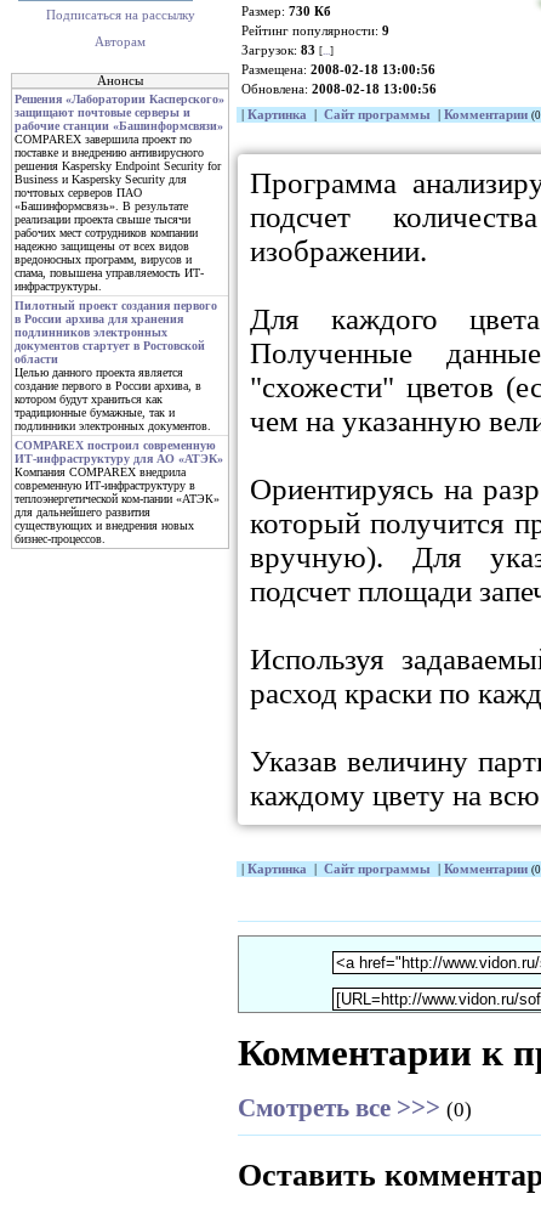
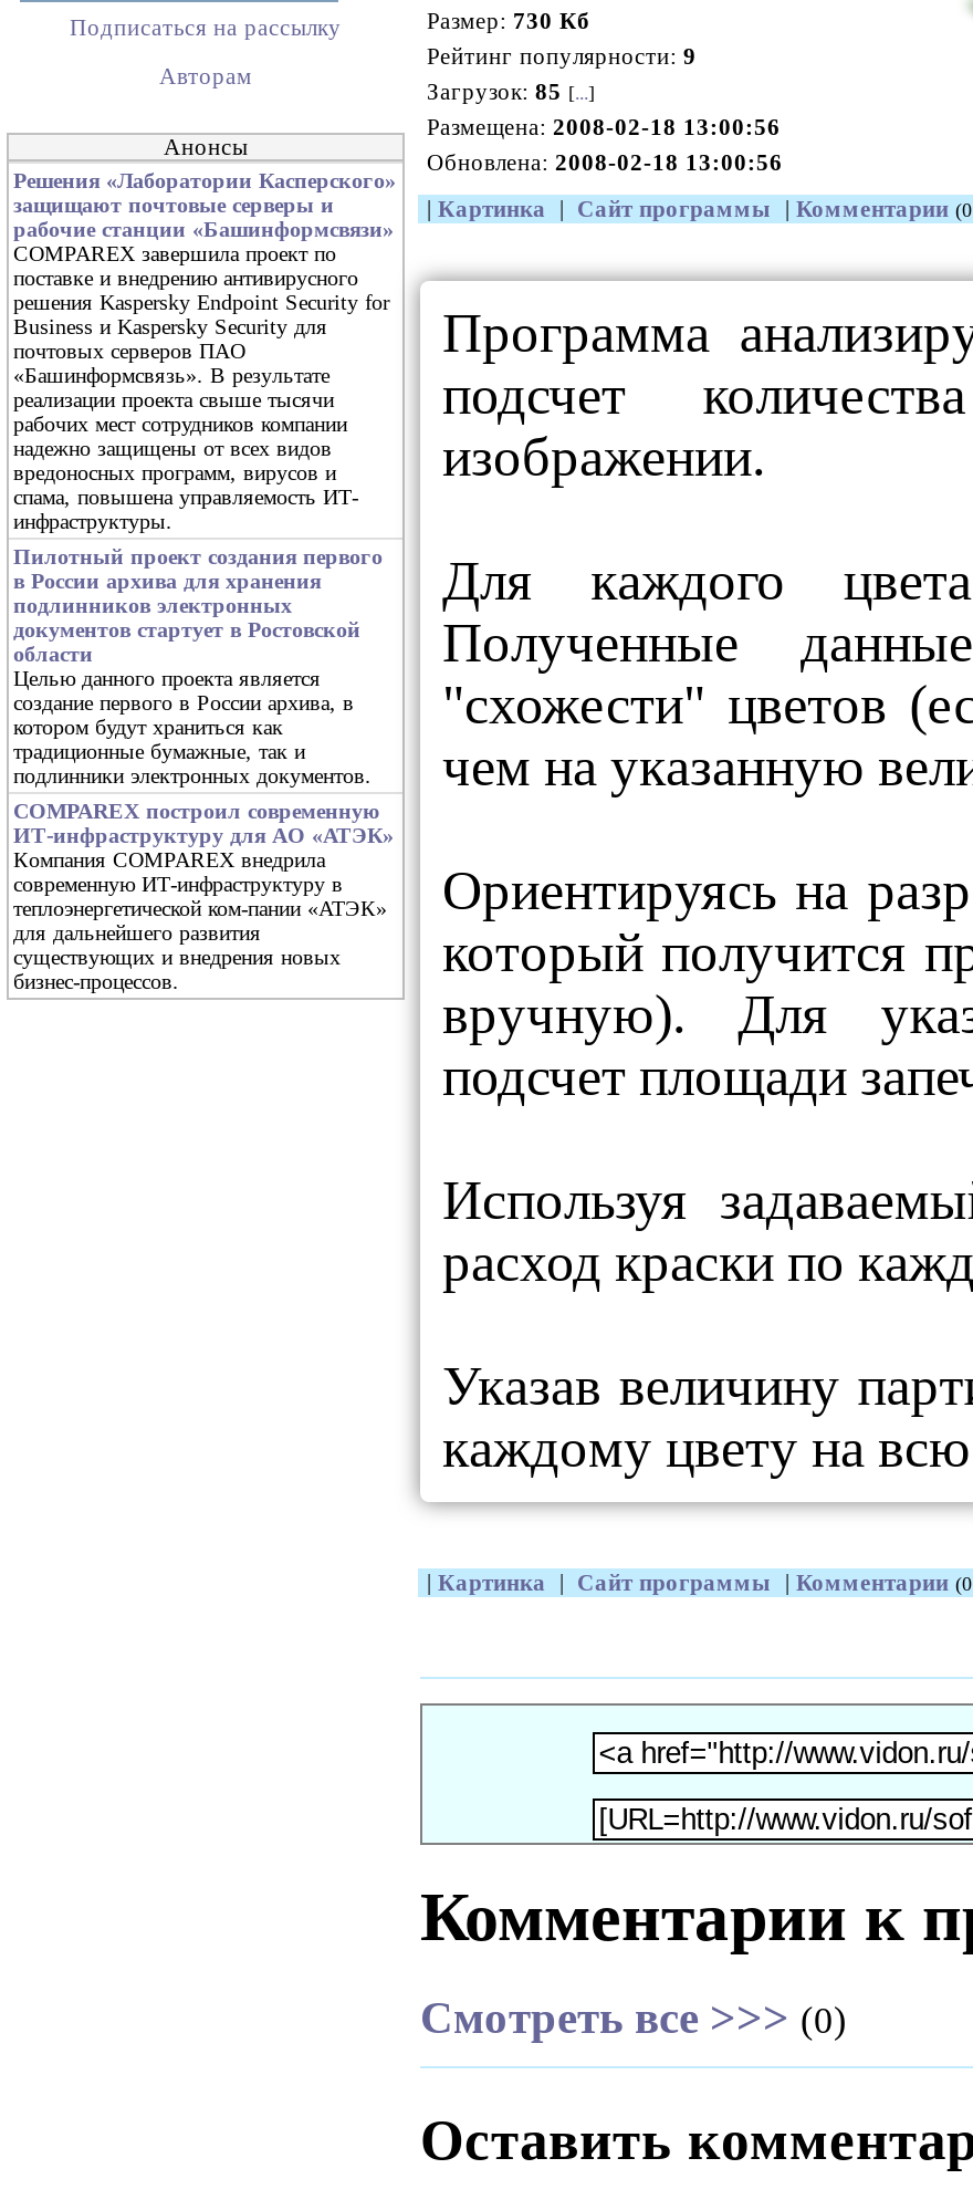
- Загрузок: 83 [...]
+ Загрузок: 85 [...]
